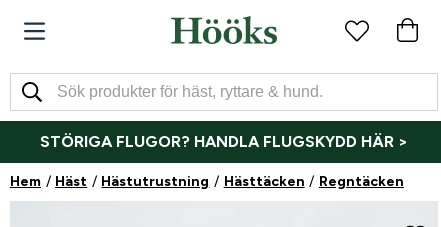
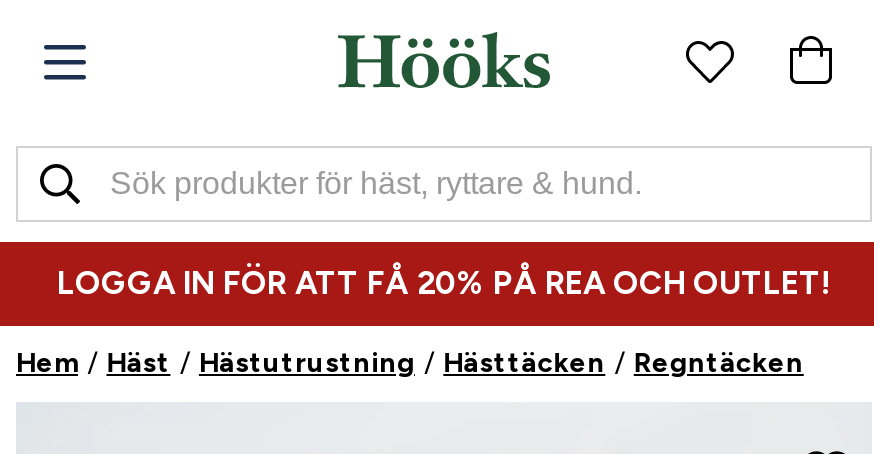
- STÖRIGA FLUGOR? HANDLA FLUGSKYDD HÄR >
+ LOGGA IN FÖR ATT FÅ 20% PÅ REA OCH OUTLET!
